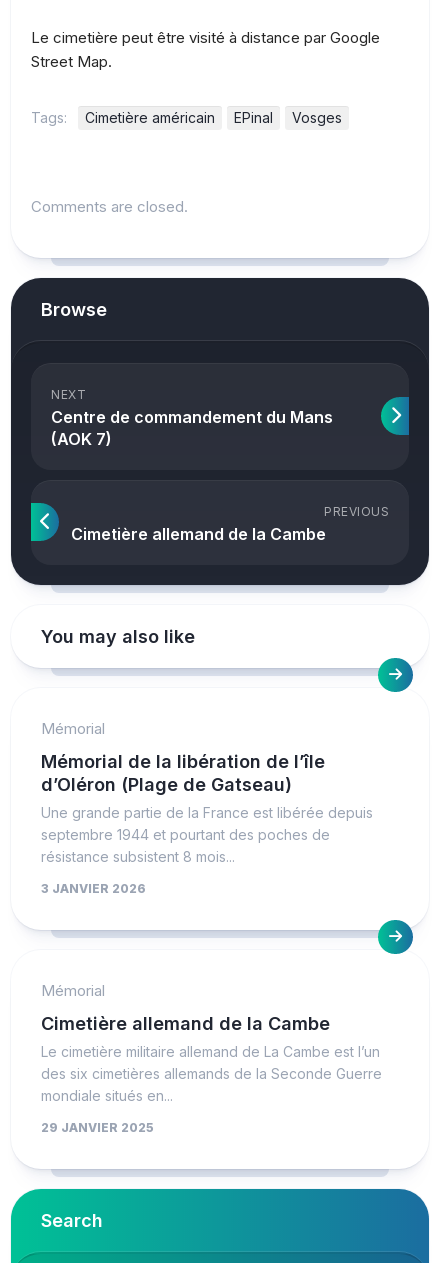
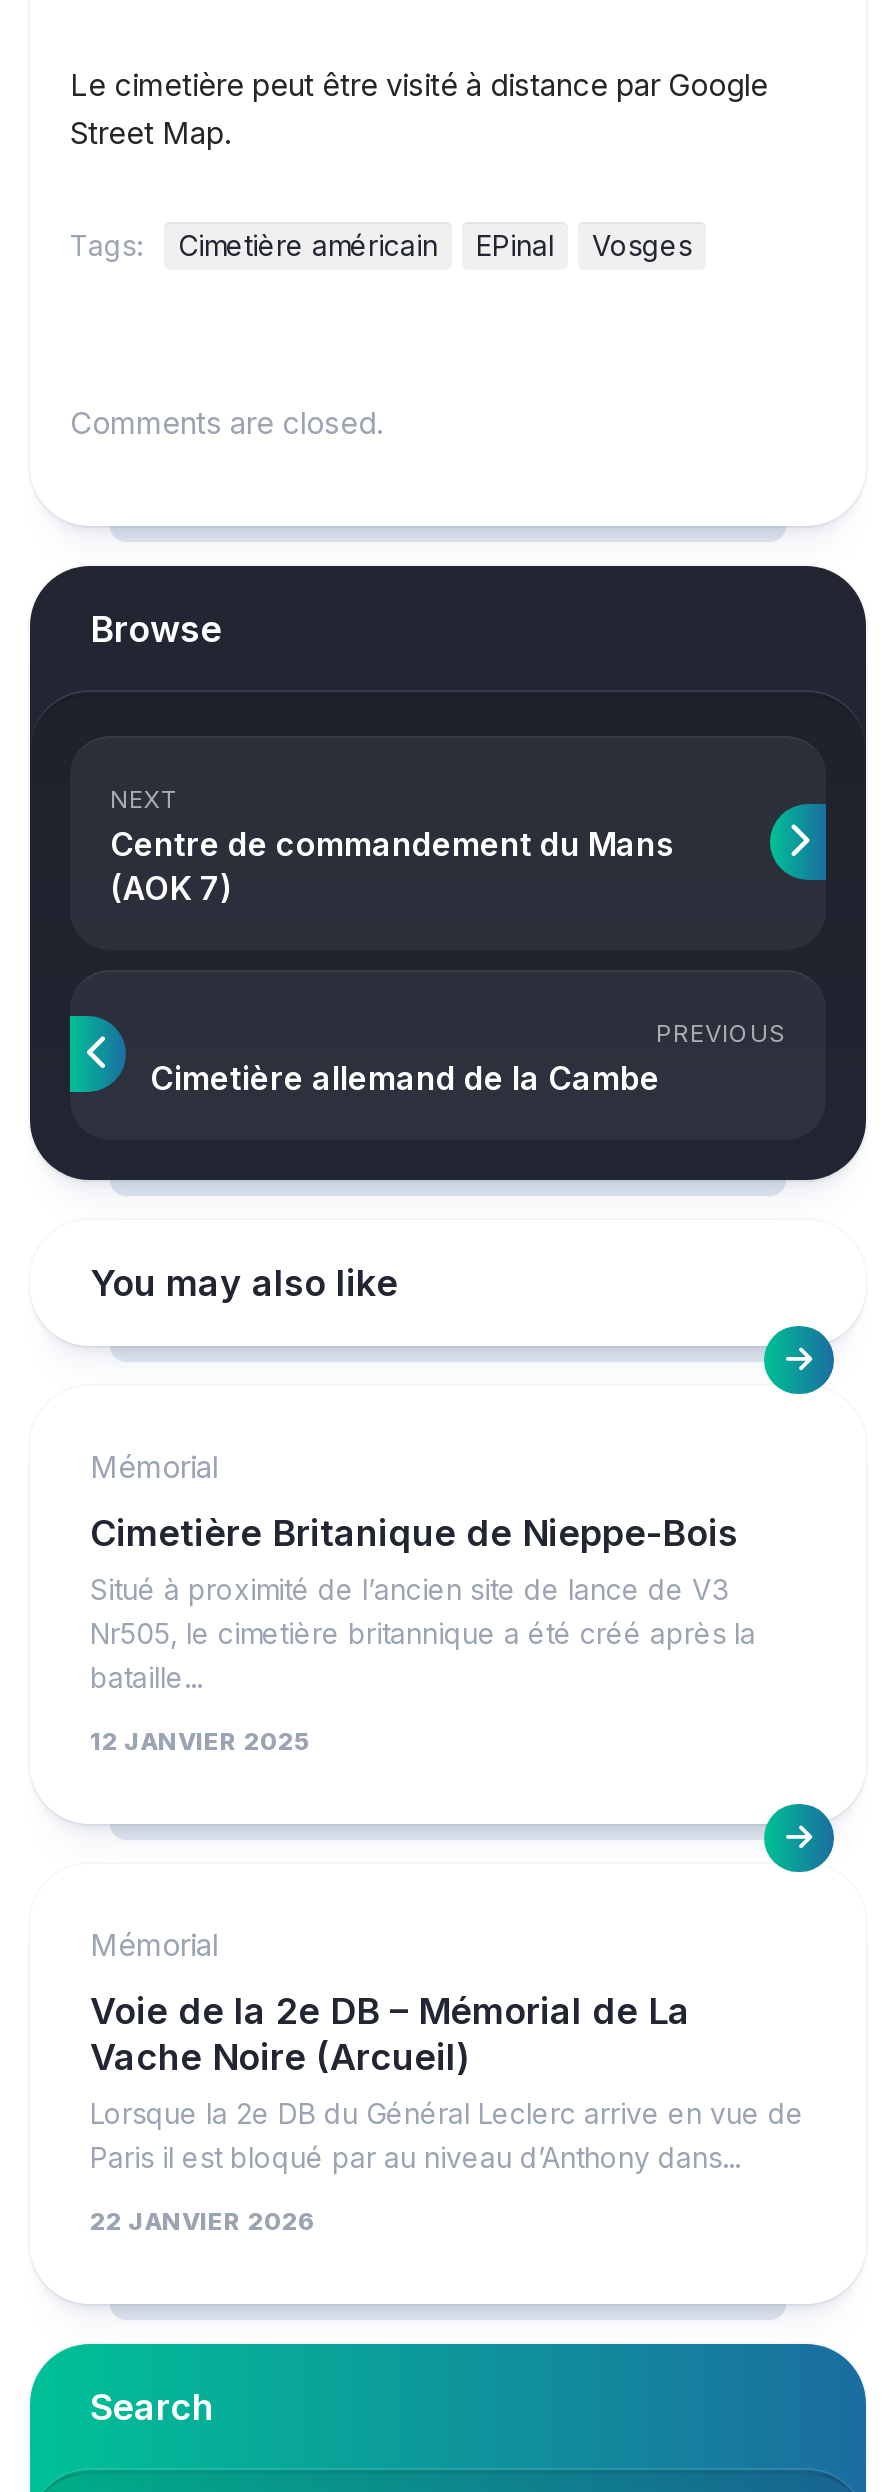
- Mémorial de la libération de l’île
- d’Oléron (Plage de Gatseau)
- Une grande partie de la France est libérée depuis
- septembre 1944 et pourtant des poches de
- résistance subsistent 8 mois...
+ Cimetière Britanique de Nieppe-Bois
+ Situé à proximité de l’ancien site de lance de V3
+ Nr505, le cimetière britannique a été créé après la
+ bataille...

- 3 JANVIER 2026
+ 12 JANVIER 2025

- Cimetière allemand de la Cambe
- Le cimetière militaire allemand de La Cambe est l’un
- des six cimetières allemands de la Seconde Guerre
- mondiale situés en...
+ Voie de la 2e DB – Mémorial de La
+ Vache Noire (Arcueil)
+ Lorsque la 2e DB du Général Leclerc arrive en vue de
+ Paris il est bloqué par au niveau d’Anthony dans...

- 29 JANVIER 2025
+ 22 JANVIER 2026
